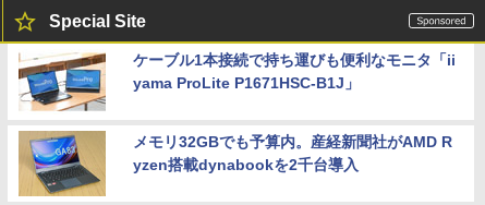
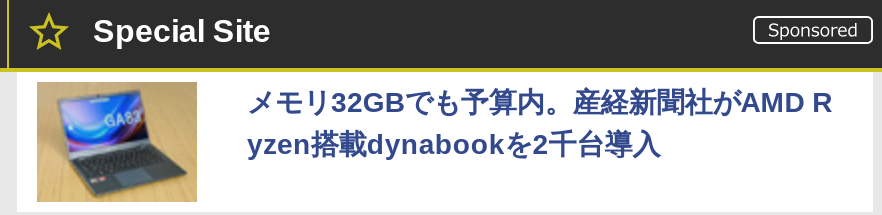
- [image]
- ケーブル1本接続で持ち運びも便利なモニタ「ii
- yama ProLite P1671HSC-B1J」
